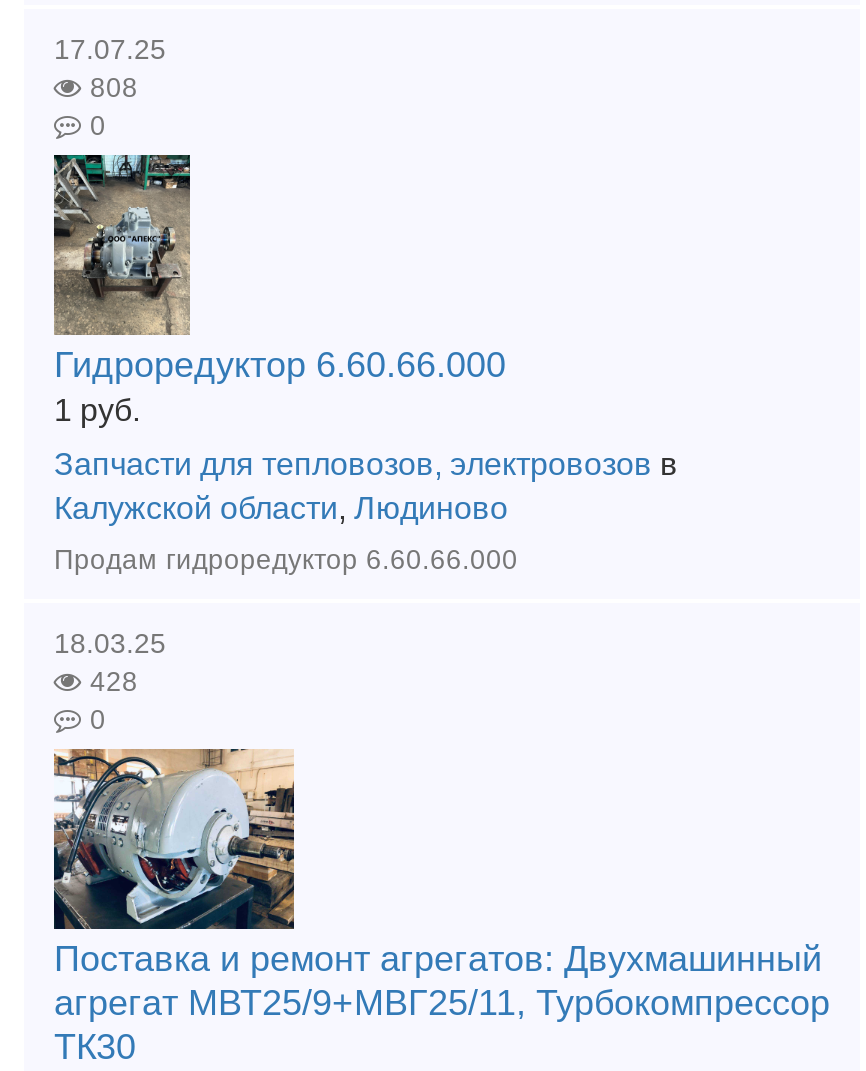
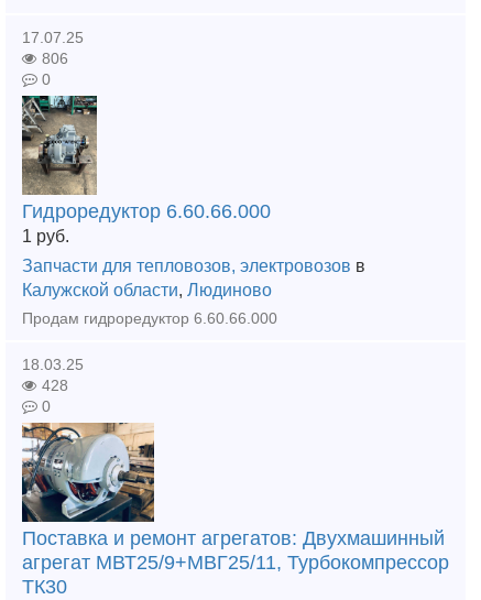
- 808
+ 806
